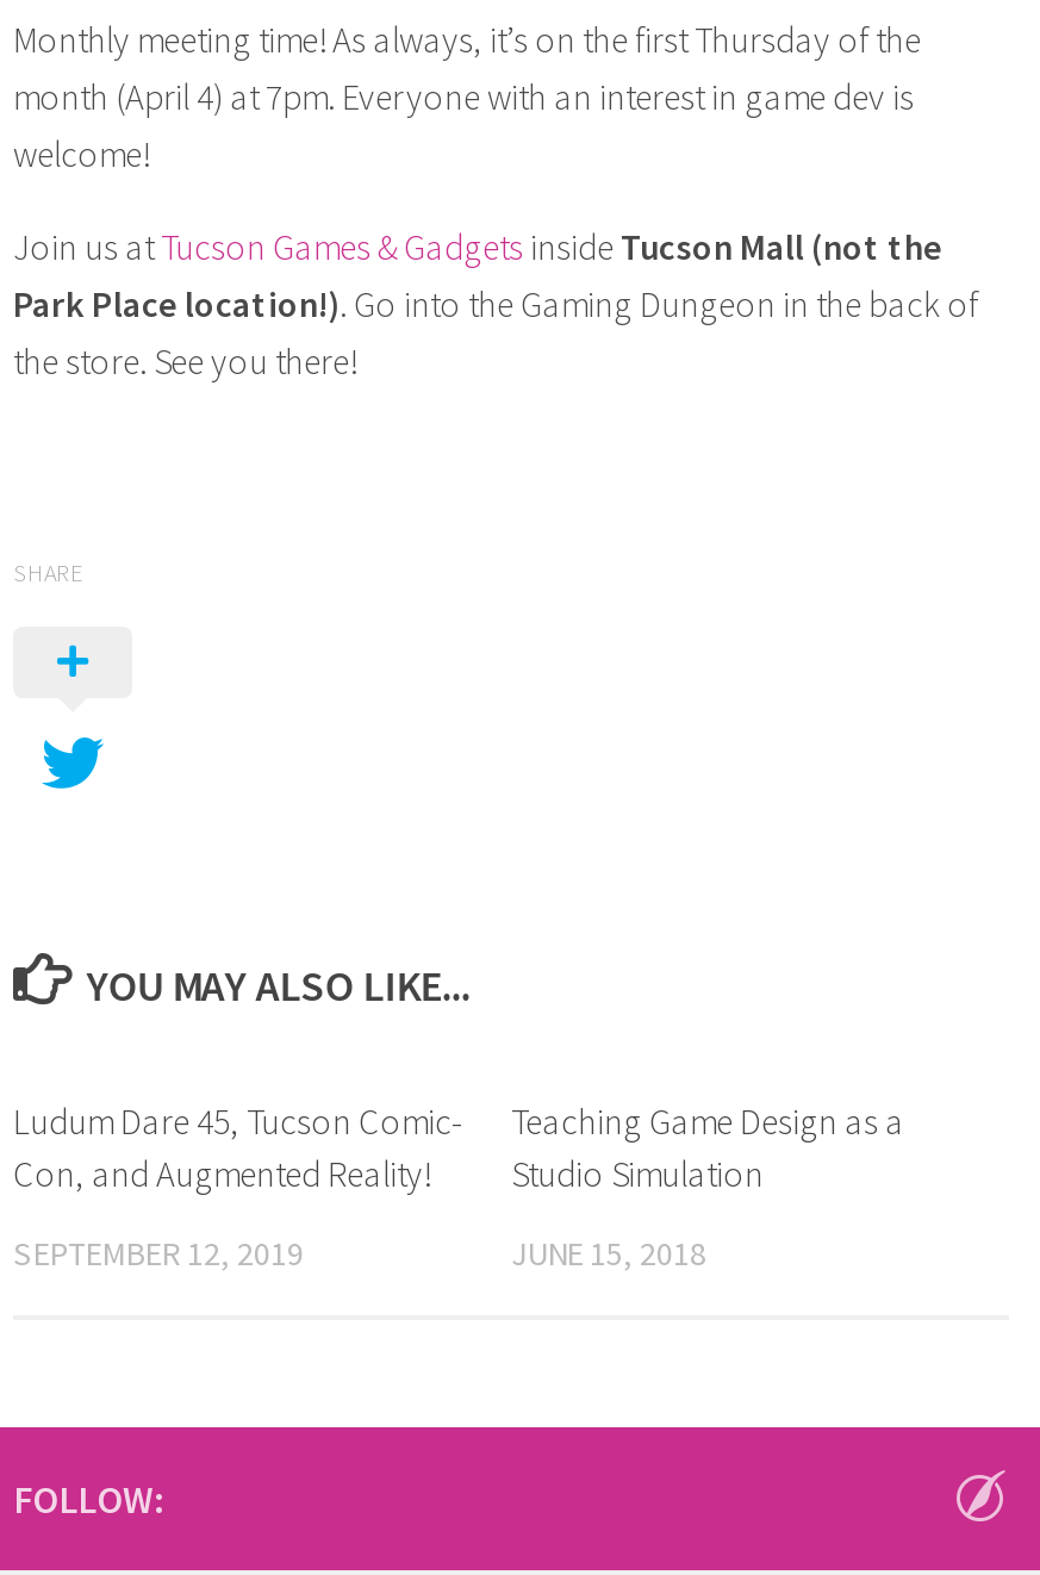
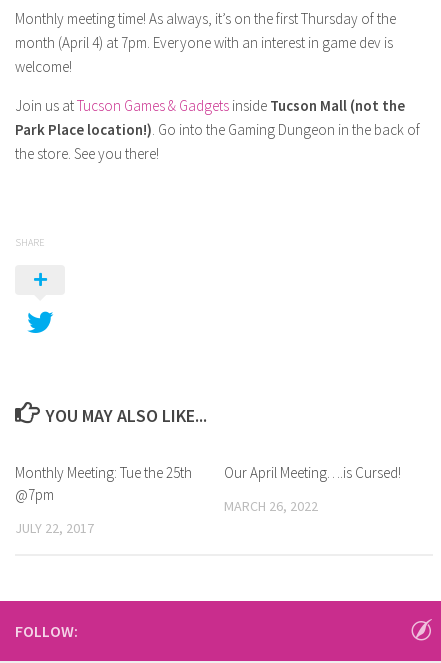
- Ludum Dare 45, Tucson Comic-
- Con, and Augmented Reality!
+ Monthly Meeting: Tue the 25th
+ @7pm

- Teaching Game Design as a
- Studio Simulation
+ Our April Meeting….is Cursed!

- SEPTEMBER 12, 2019
+ JULY 22, 2017

- JUNE 15, 2018
+ MARCH 26, 2022
